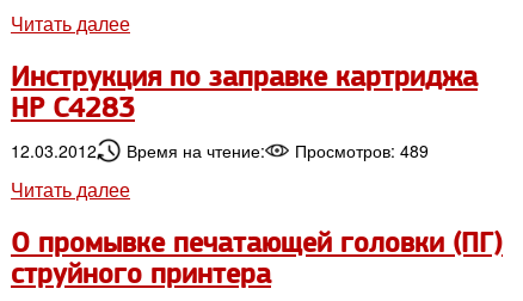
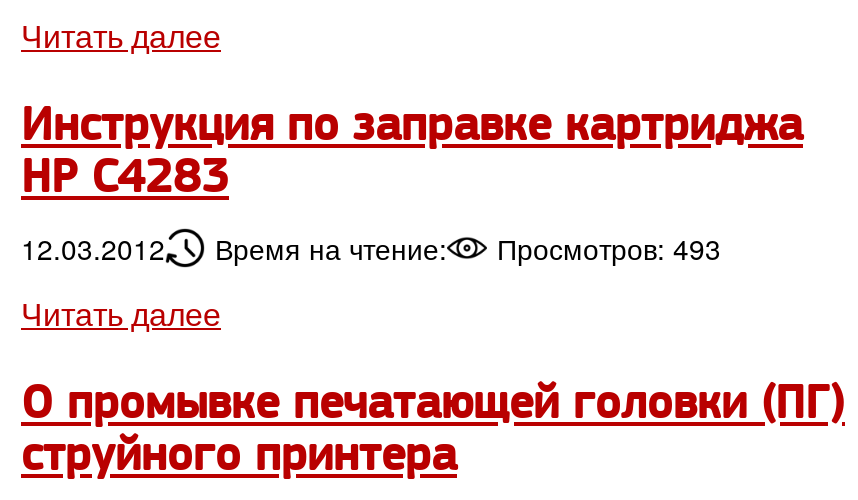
- 12.03.2012 Время на чтение: Просмотров: 489
+ 12.03.2012 Время на чтение: Просмотров: 493
